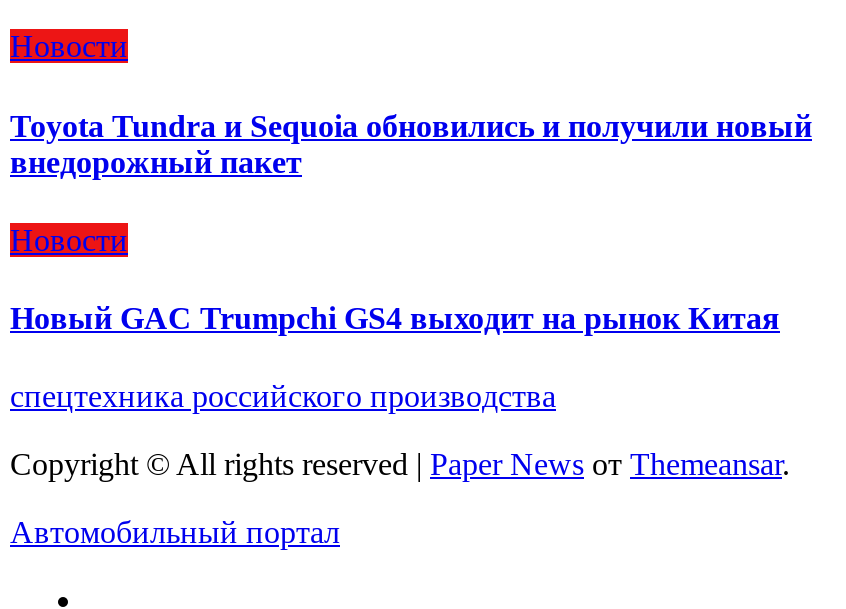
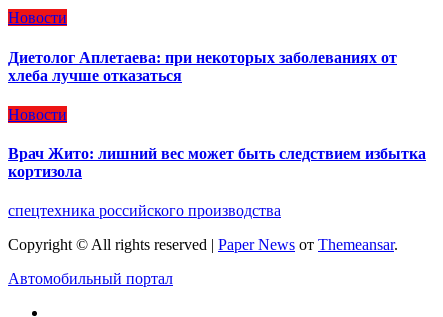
- Toyota Tundra и Sequoia обновились и получили новый
- внедорожный пакет
+ Диетолог Аплетаева: при некоторых заболеваниях от
+ хлеба лучше отказаться

- Новый GAC Trumpchi GS4 выходит на рынок Китая
+ Врач Жито: лишний вес может быть следствием избытка
+ кортизола
